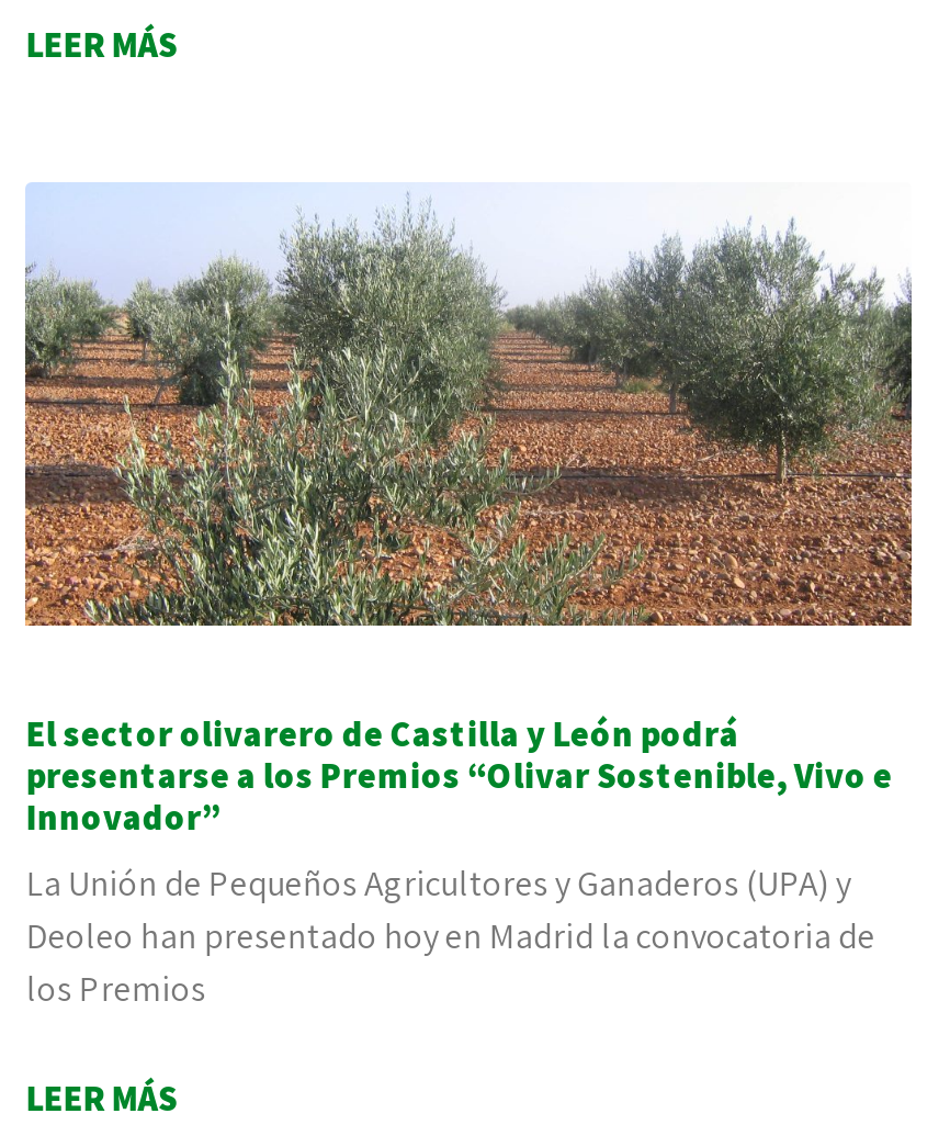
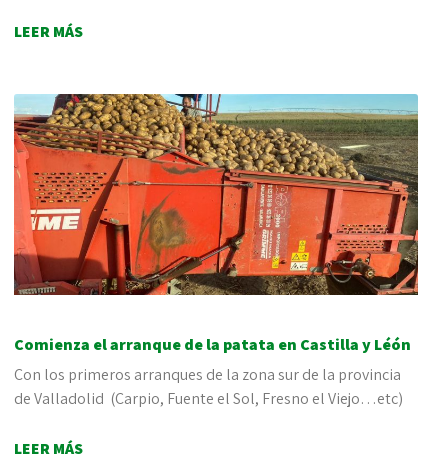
- [image]
+ [image]

- El sector olivarero de Castilla y León podrá
- presentarse a los Premios “Olivar Sostenible, Vivo e
- Innovador”
- La Unión de Pequeños Agricultores y Ganaderos (UPA) y
- Deoleo han presentado hoy en Madrid la convocatoria de
- los Premios
+ Comienza el arranque de la patata en Castilla y Léón
+ Con los primeros arranques de la zona sur de la provincia
+ de Valladolid (Carpio, Fuente el Sol, Fresno el Viejo…etc)
